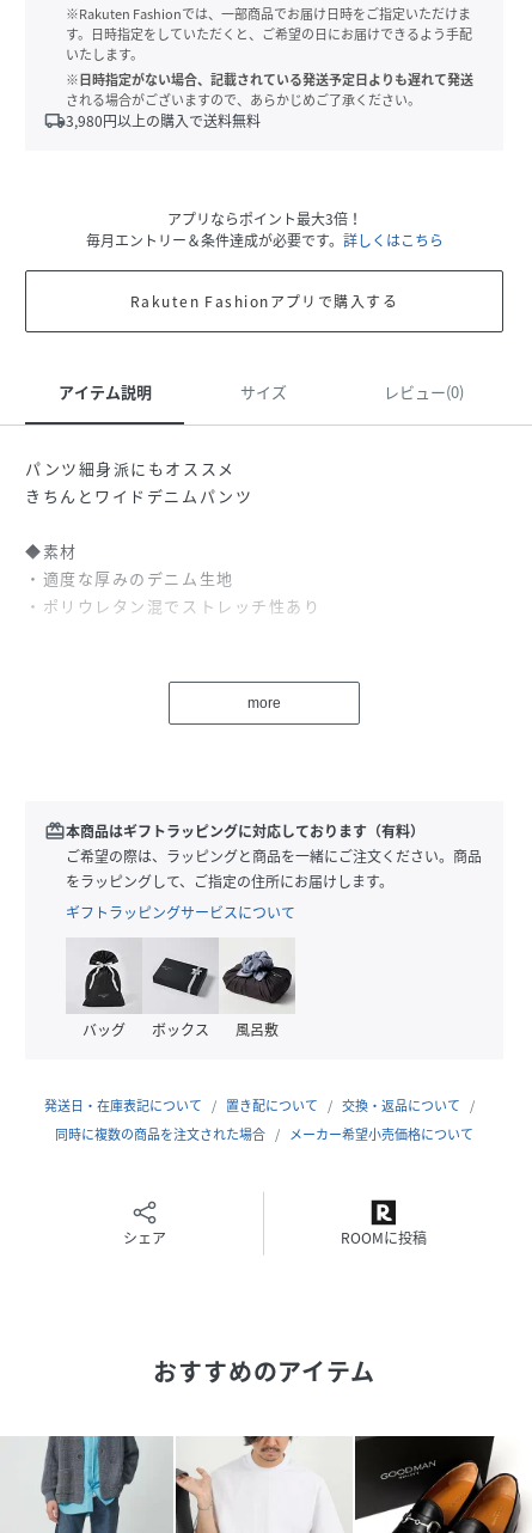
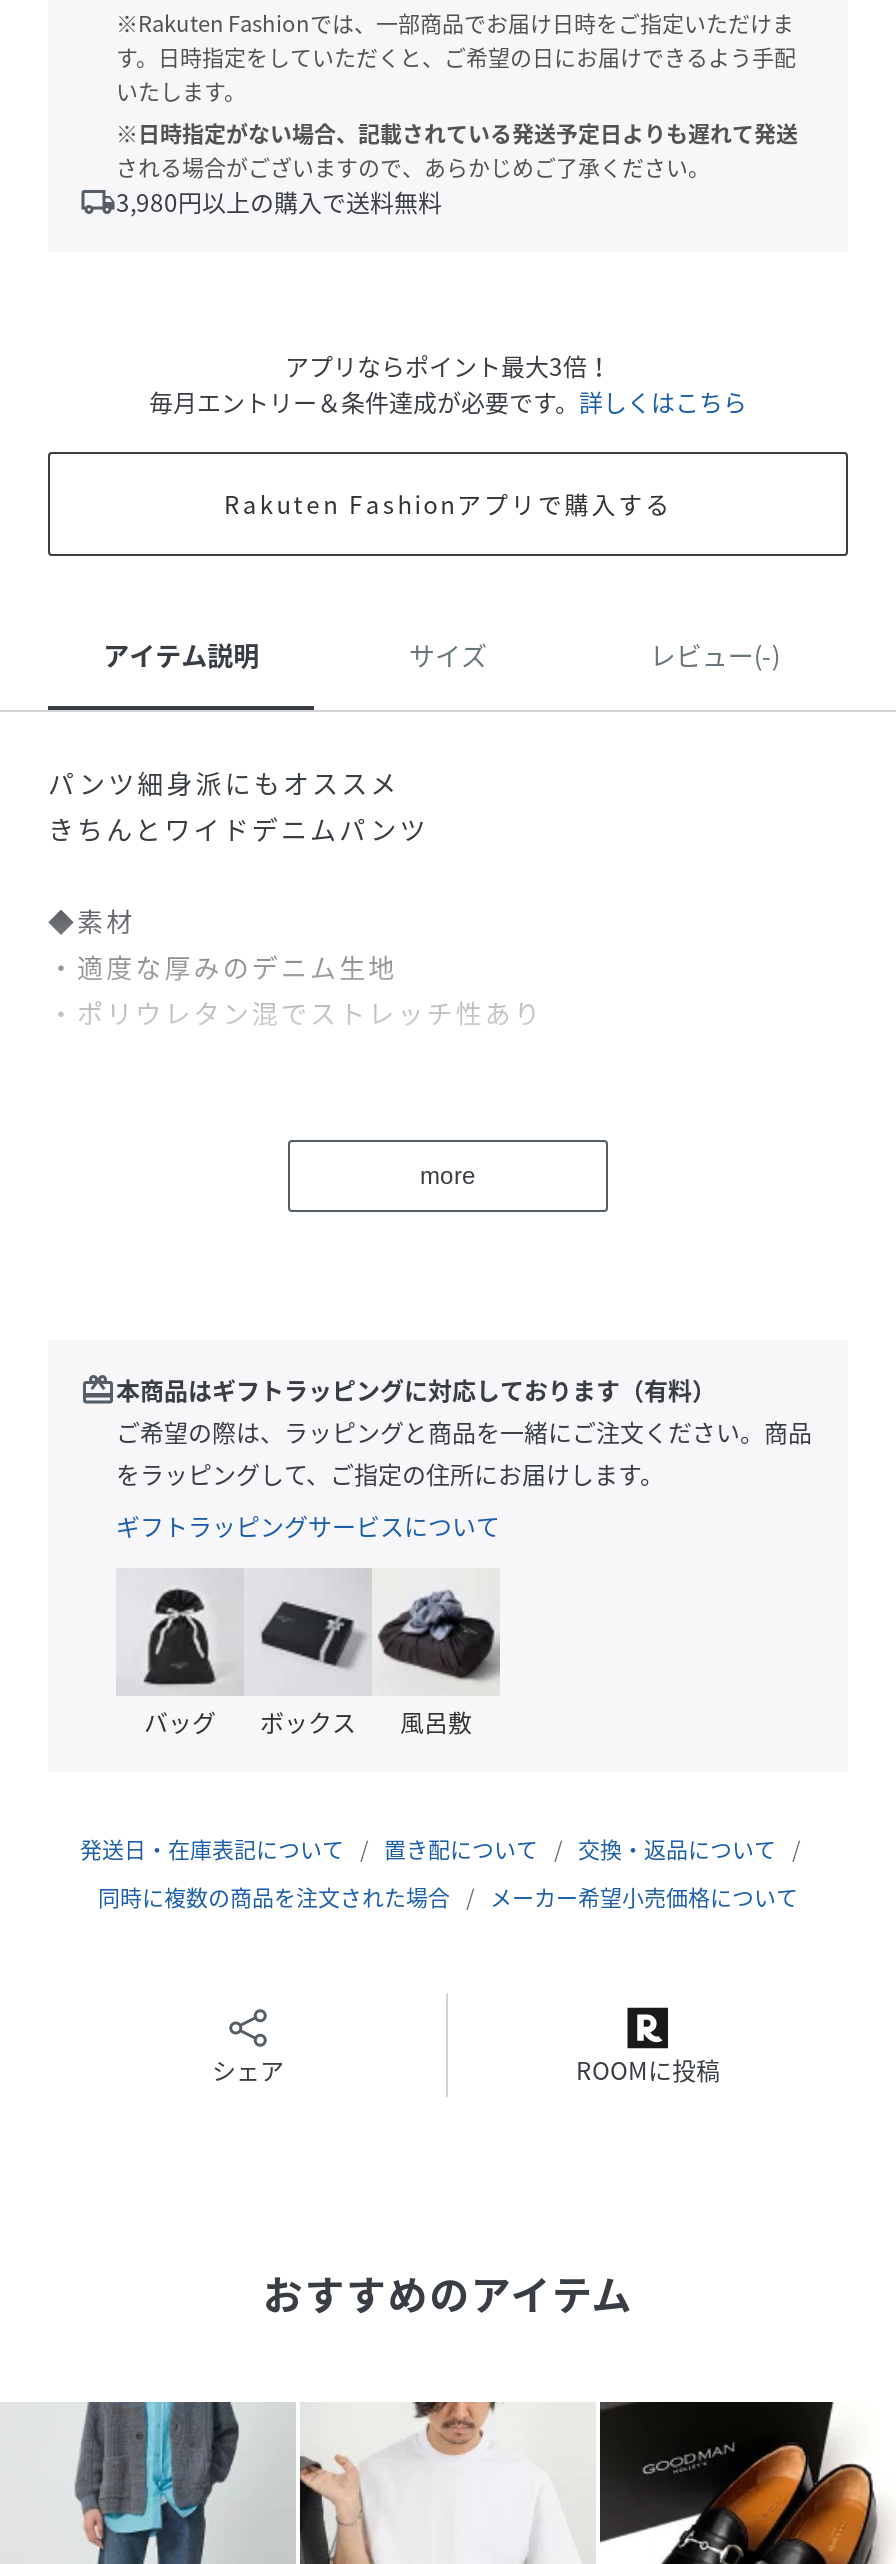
- レビュー(0)
+ レビュー(-)
